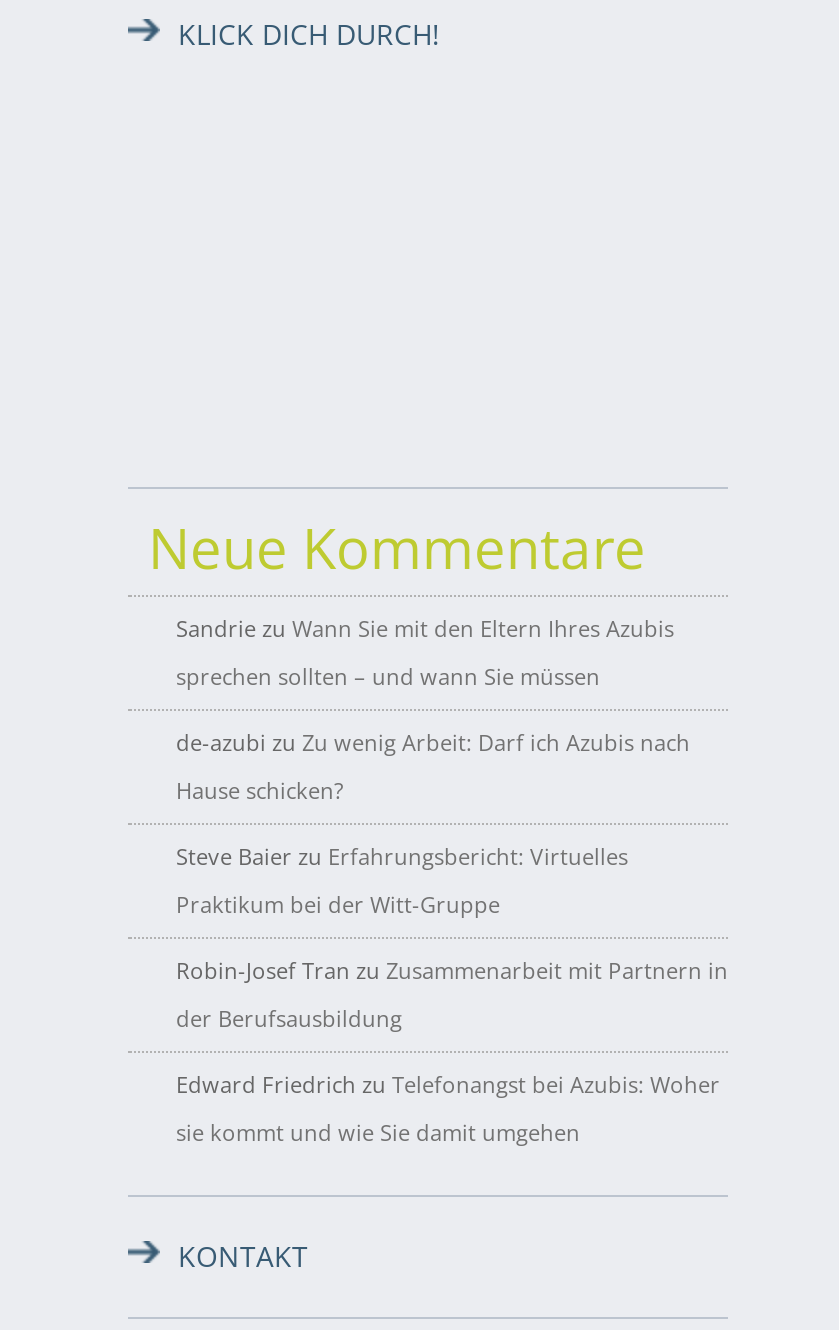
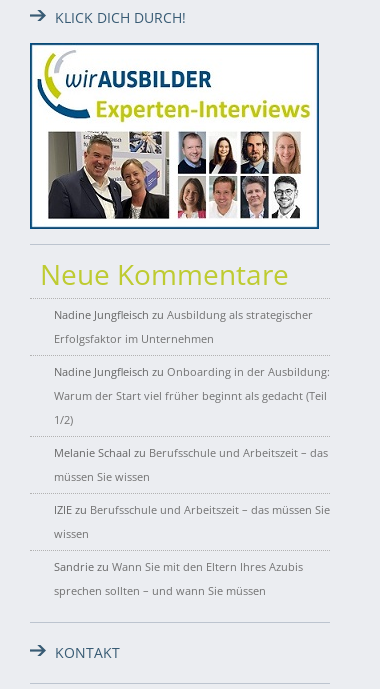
+ [image]

+ Nadine Jungfleisch zu Ausbildung als strategischer
+ Erfolgsfaktor im Unternehmen
+ Nadine Jungfleisch zu Onboarding in der Ausbildung:
+ Warum der Start viel früher beginnt als gedacht (Teil
+ 1/2)
+ Melanie Schaal zu Berufsschule und Arbeitszeit – das
+ müssen Sie wissen
+ IZIE zu Berufsschule und Arbeitszeit – das müssen Sie
+ wissen

moved down: Sandrie zu Wann Sie mit den Eltern Ihres Azubis | sprechen sollten – und wann Sie müssen

- de-azubi zu Zu wenig Arbeit: Darf ich Azubis nach
- Hause schicken?
- Steve Baier zu Erfahrungsbericht: Virtuelles
- Praktikum bei der Witt-Gruppe
- Robin-Josef Tran zu Zusammenarbeit mit Partnern in
- der Berufsausbildung
- Edward Friedrich zu Telefonangst bei Azubis: Woher
- sie kommt und wie Sie damit umgehen
